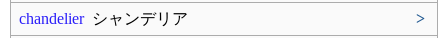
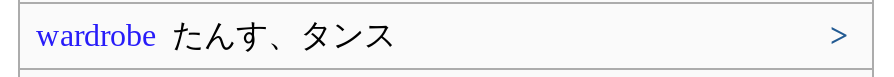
- chandelierシャンデリア
+ wardrobeたんす、タンス
